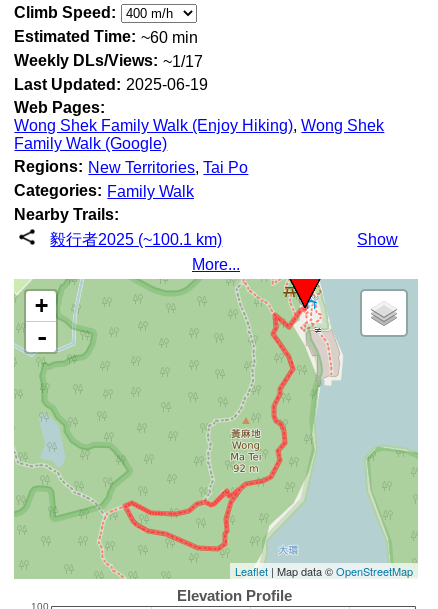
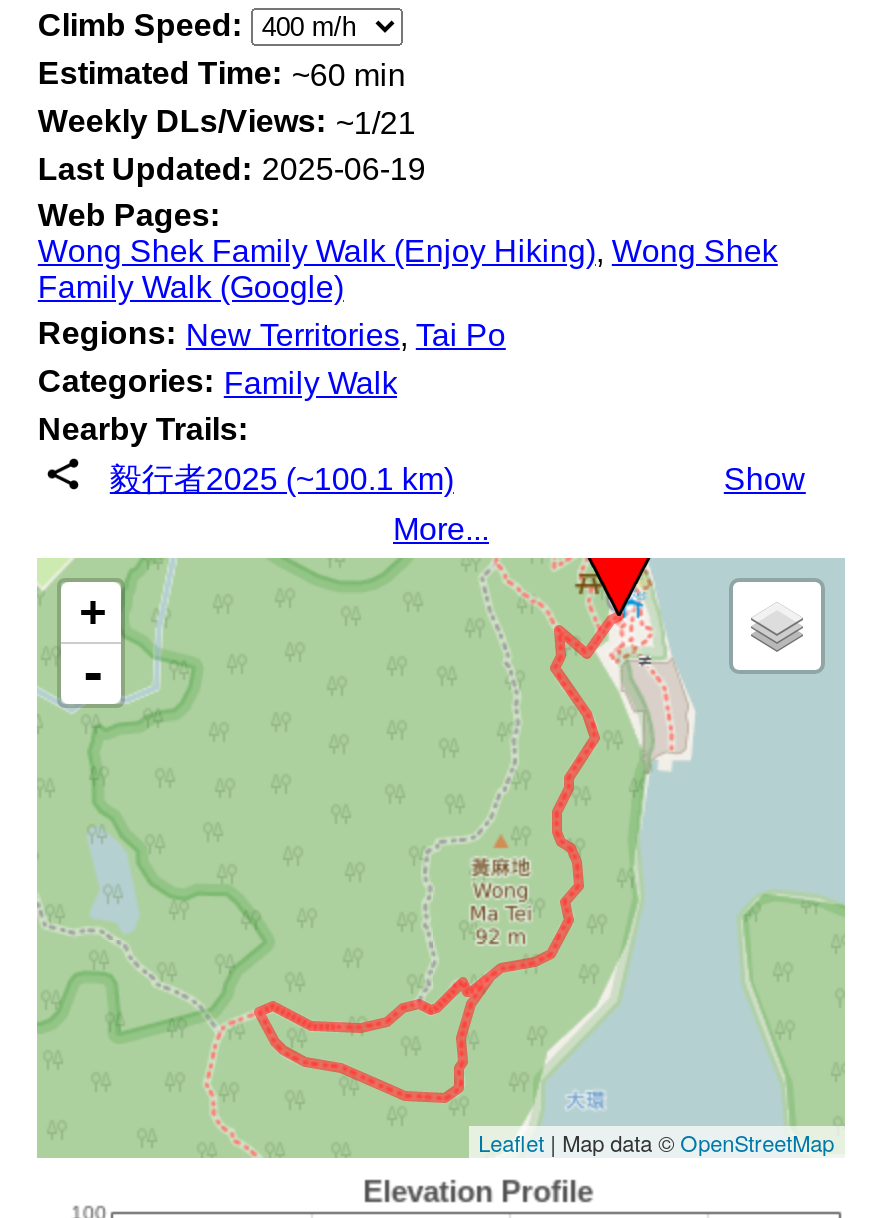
- Weekly DLs/Views: ~1/17
+ Weekly DLs/Views: ~1/21
